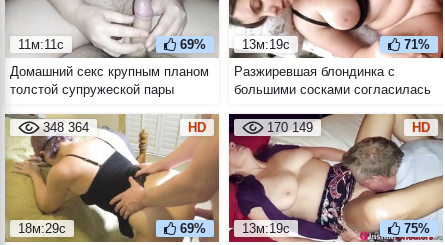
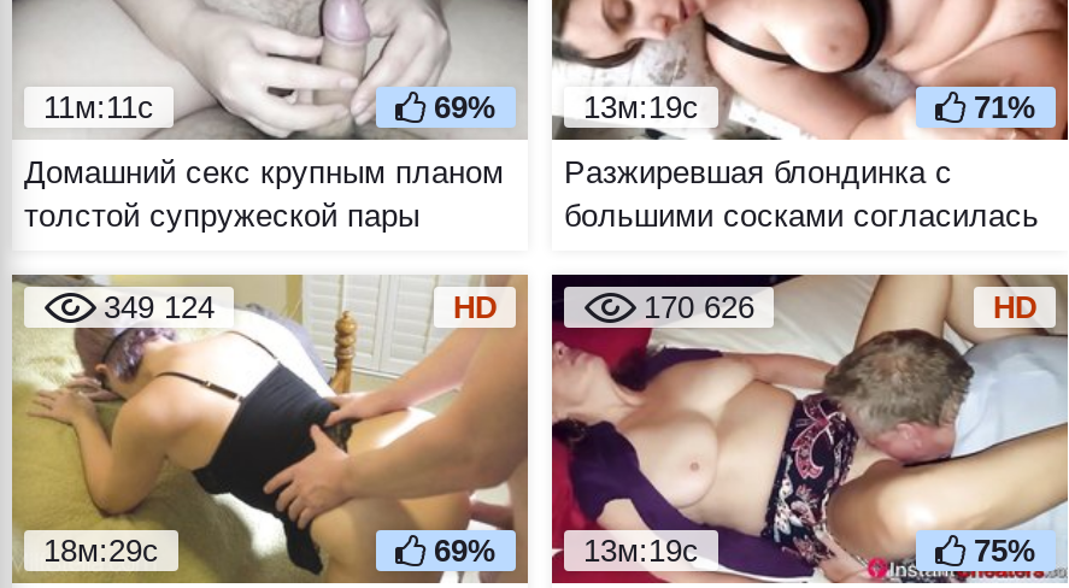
- 348 364
+ 349 124

- 170 149
+ 170 626
